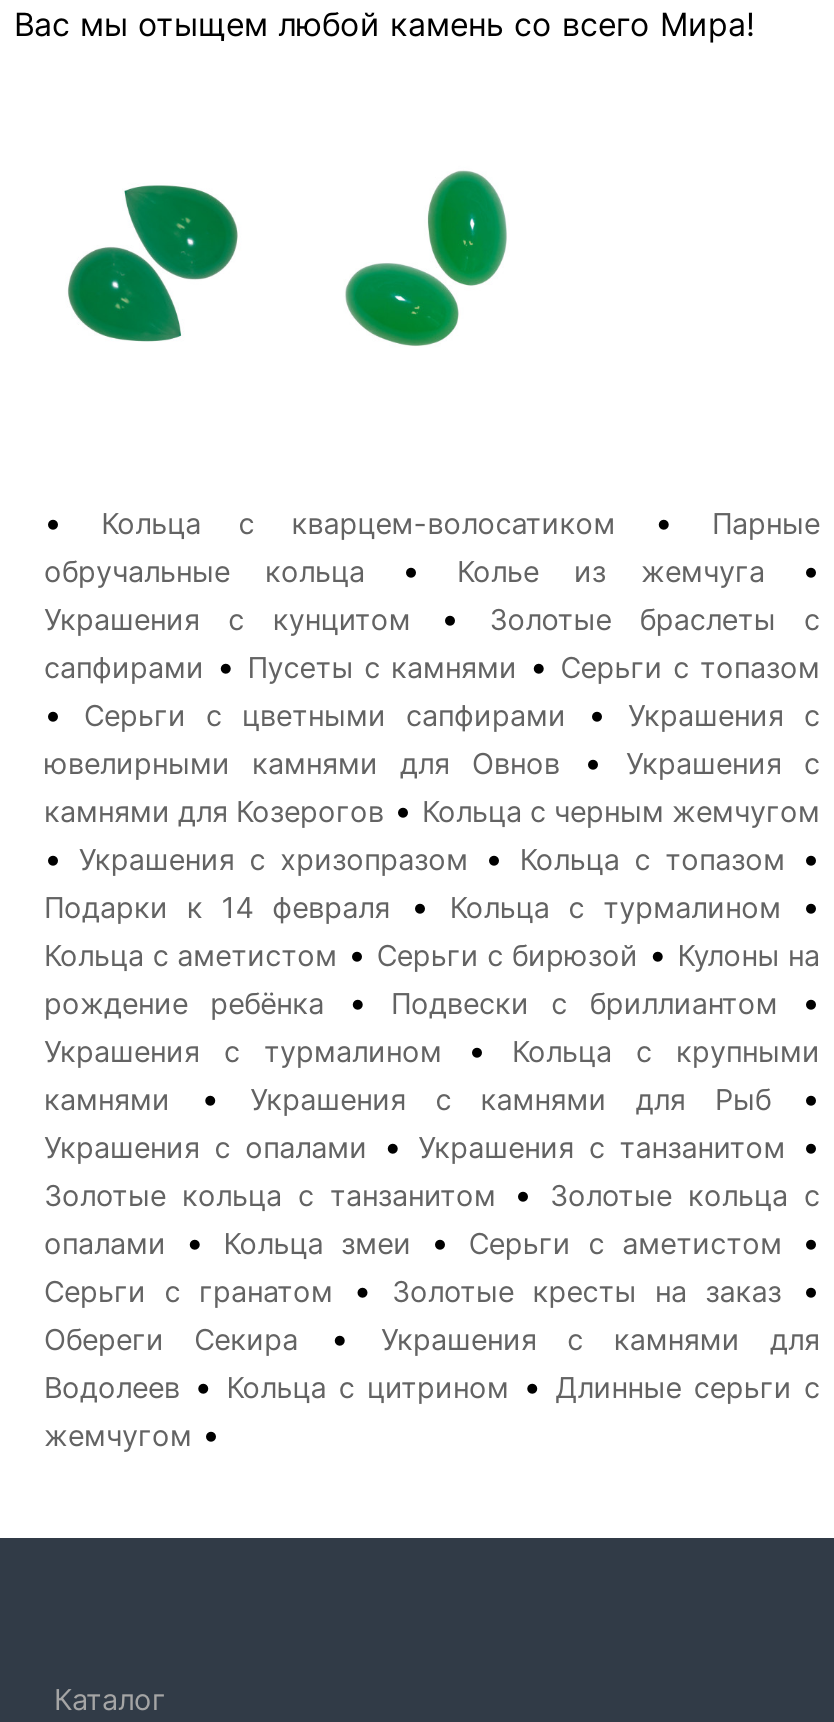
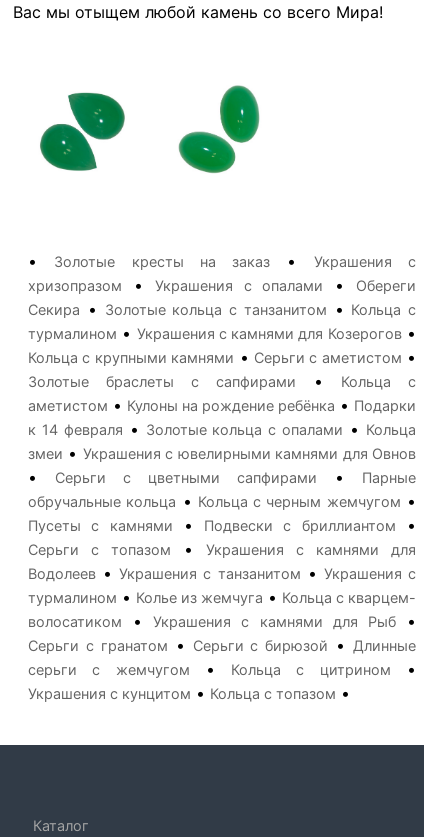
- • Кольца с кварцем-волосатиком • Парные
- обручальные кольца • Колье из жемчуга •
- Украшения с кунцитом • Золотые браслеты с
- сапфирами • Пусеты с камнями • Серьги с топазом
- • Серьги с цветными сапфирами • Украшения с
- ювелирными камнями для Овнов • Украшения с
- камнями для Козерогов • Кольца с черным жемчугом
- • Украшения с хризопразом • Кольца с топазом •
- Подарки к 14 февраля • Кольца с турмалином •
- Кольца с аметистом • Серьги с бирюзой • Кулоны на
- рождение ребёнка • Подвески с бриллиантом •
- Украшения с турмалином • Кольца с крупными
- камнями • Украшения с камнями для Рыб •
- Украшения с опалами • Украшения с танзанитом •
- Золотые кольца с танзанитом • Золотые кольца с
- опалами • Кольца змеи • Серьги с аметистом •
- Серьги с гранатом • Золотые кресты на заказ •
- Обереги Секира • Украшения с камнями для
- Водолеев • Кольца с цитрином • Длинные серьги с
- жемчугом •
+ • Золотые кресты на заказ • Украшения с
+ хризопразом • Украшения с опалами • Обереги
+ Секира • Золотые кольца с танзанитом • Кольца с
+ турмалином • Украшения с камнями для Козерогов •
+ Кольца с крупными камнями • Серьги с аметистом •
+ Золотые браслеты с сапфирами • Кольца с
+ аметистом • Кулоны на рождение ребёнка • Подарки
+ к 14 февраля • Золотые кольца с опалами • Кольца
+ змеи • Украшения с ювелирными камнями для Овнов
+ • Серьги с цветными сапфирами • Парные
+ обручальные кольца • Кольца с черным жемчугом •
+ Пусеты с камнями • Подвески с бриллиантом •
+ Серьги с топазом • Украшения с камнями для
+ Водолеев • Украшения с танзанитом • Украшения с
+ турмалином • Колье из жемчуга • Кольца с кварцем-
+ волосатиком • Украшения с камнями для Рыб •
+ Серьги с гранатом • Серьги с бирюзой • Длинные
+ серьги с жемчугом • Кольца с цитрином •
+ Украшения с кунцитом • Кольца с топазом •
